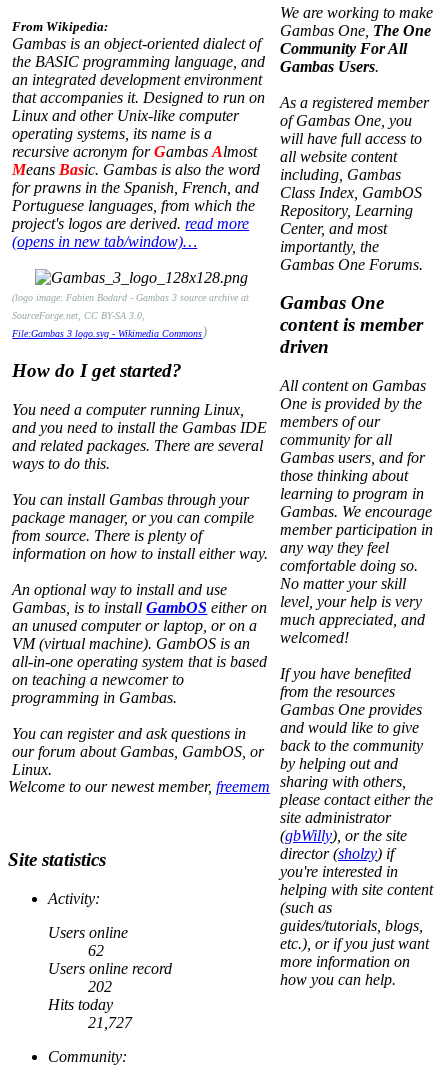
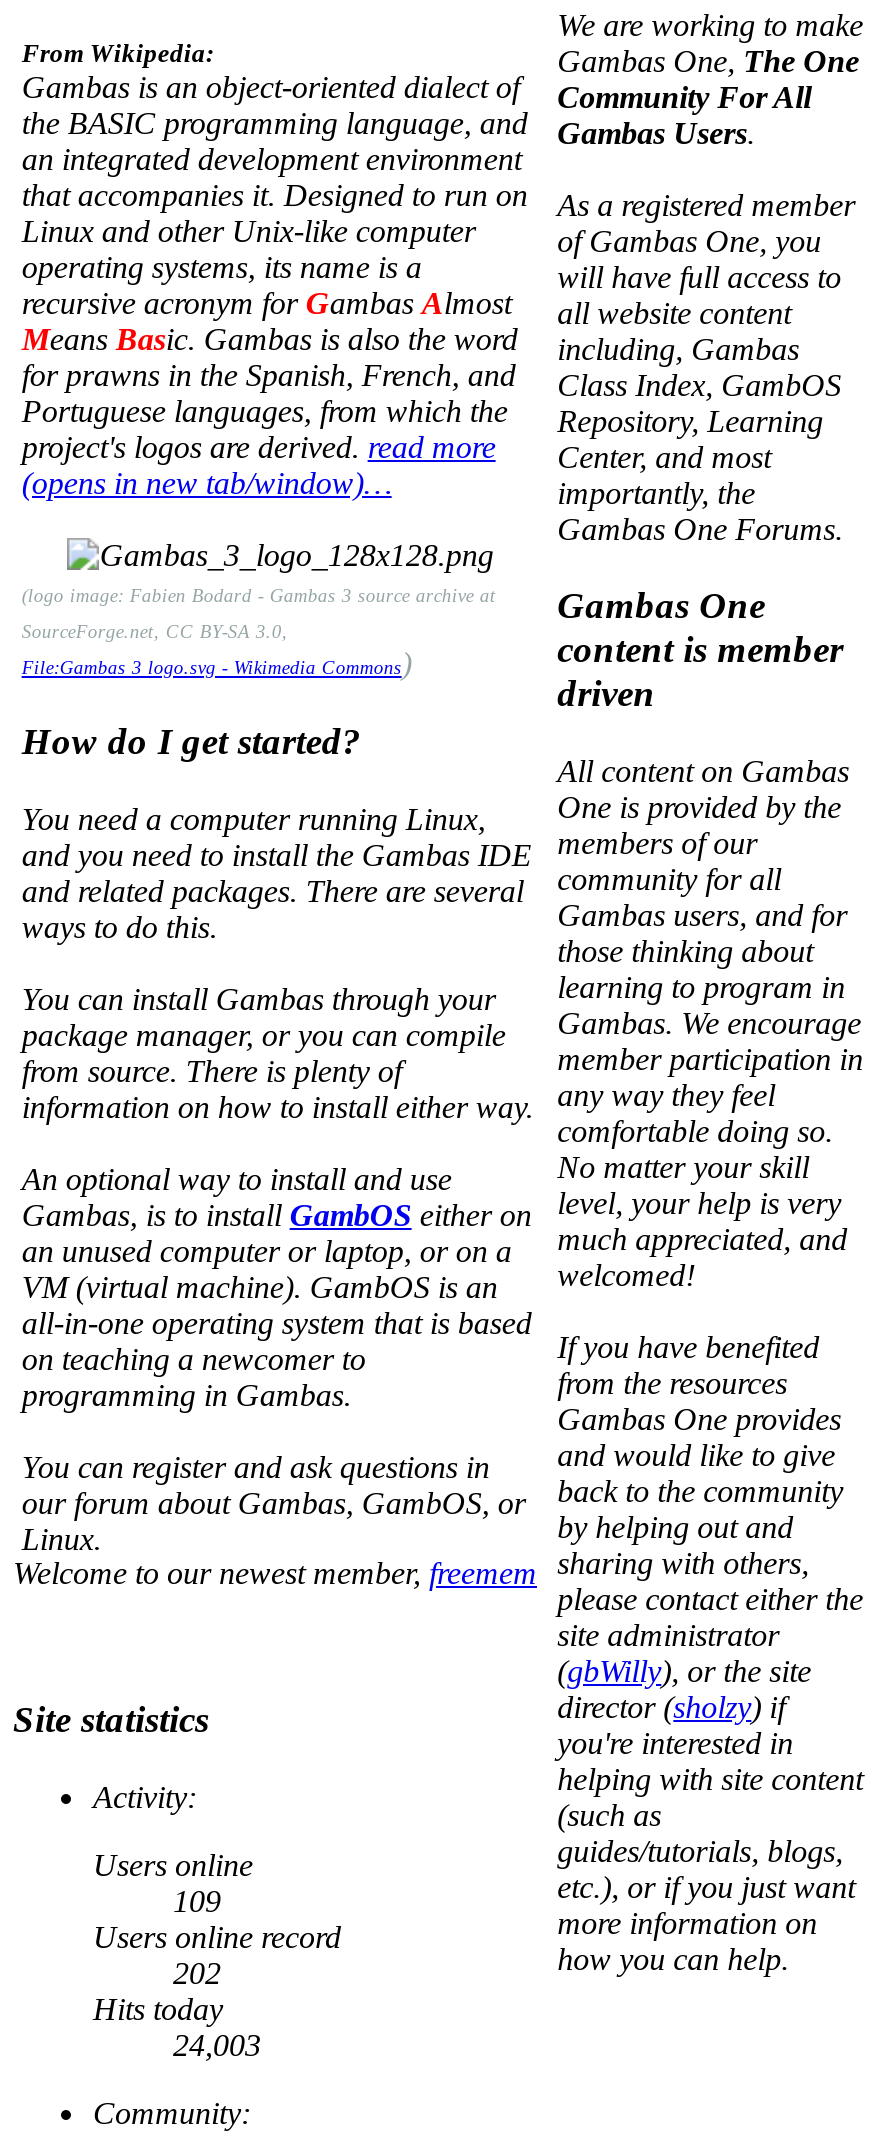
- 62
+ 109

- 21,727
+ 24,003
